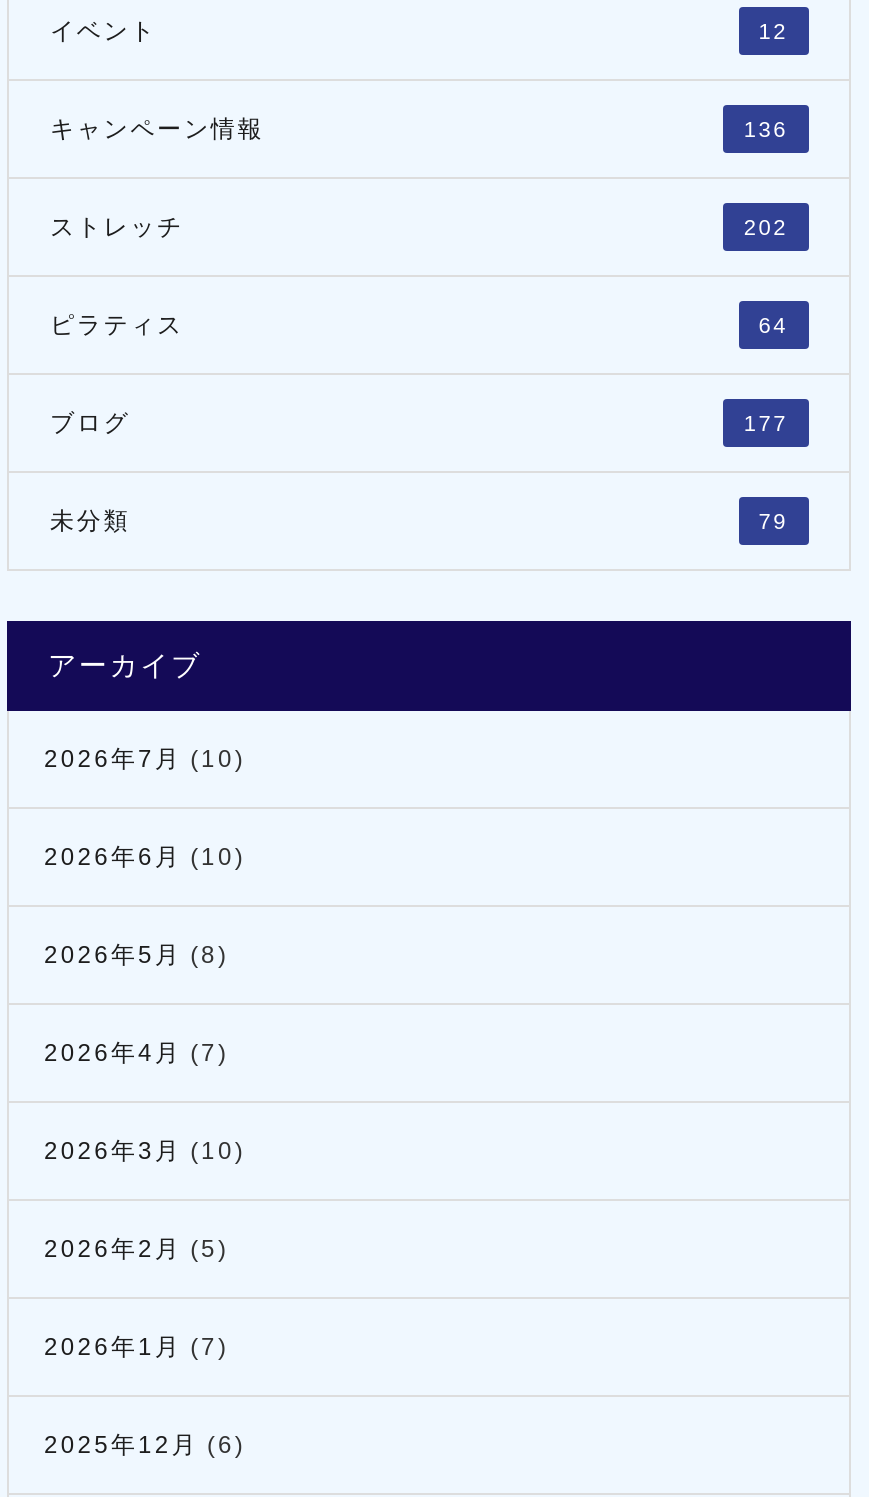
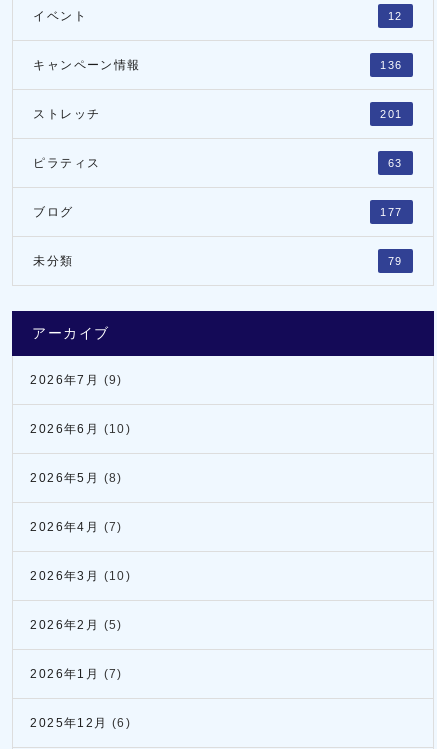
- 202
+ 201

- 64
+ 63

- 2026年7月(10)
+ 2026年7月(9)
